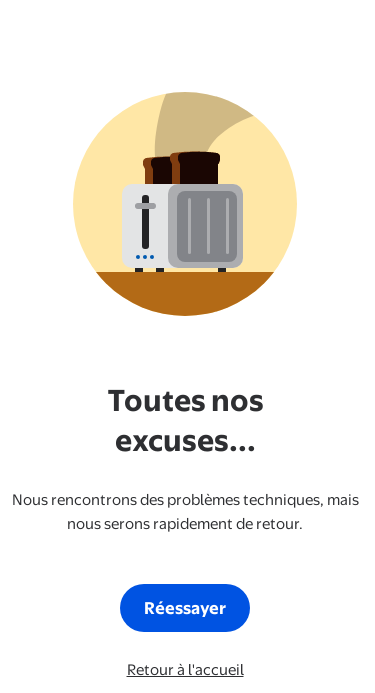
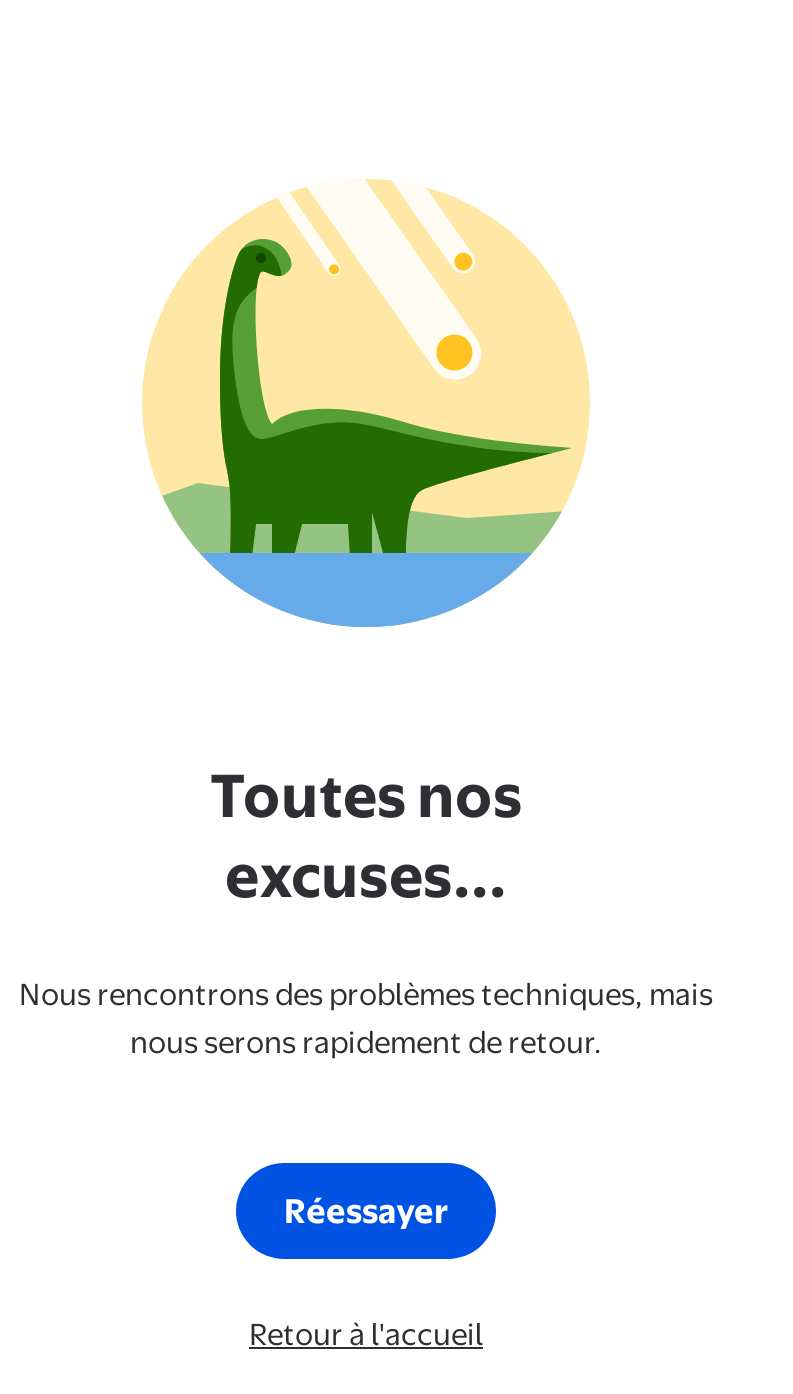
- [image]
+ [image]
